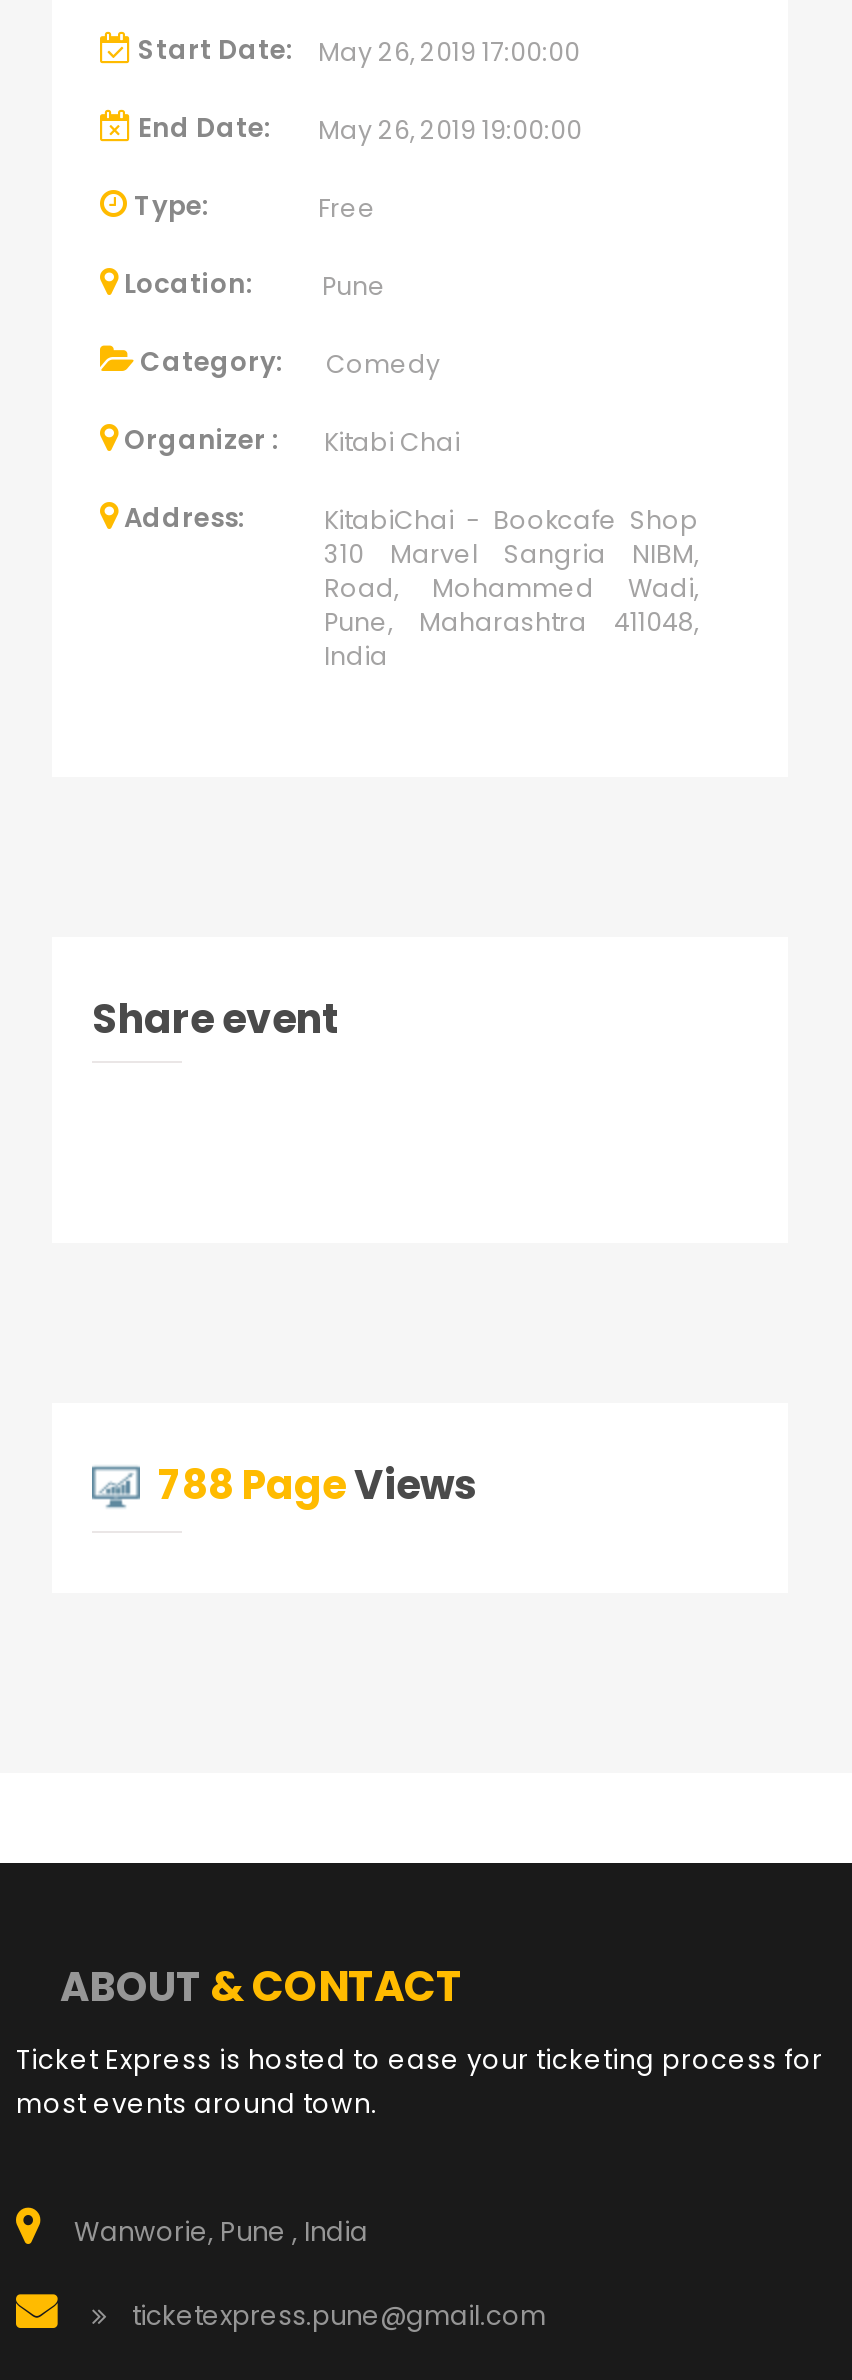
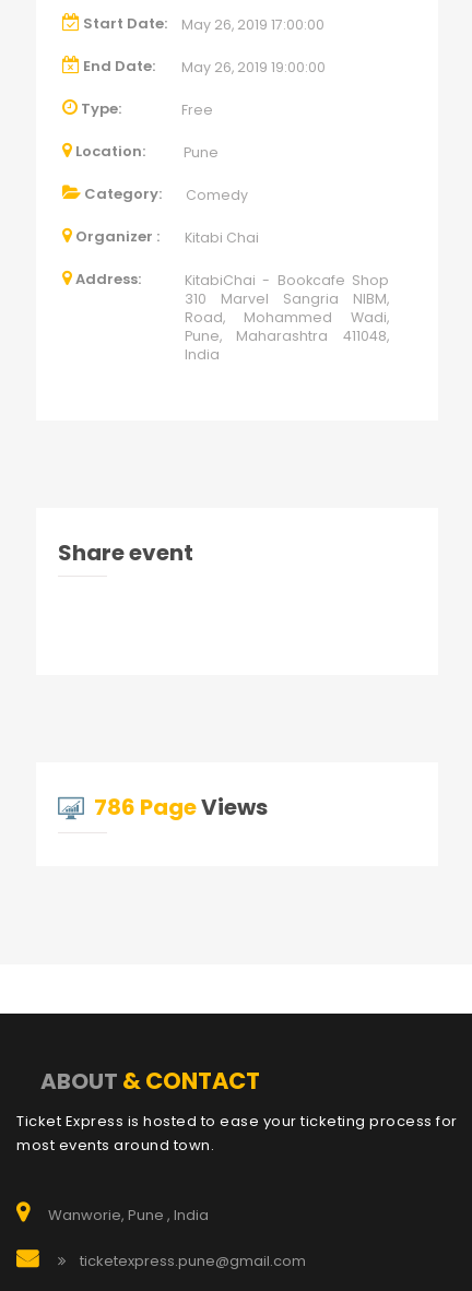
- 788 PageViews
+ 786 PageViews
